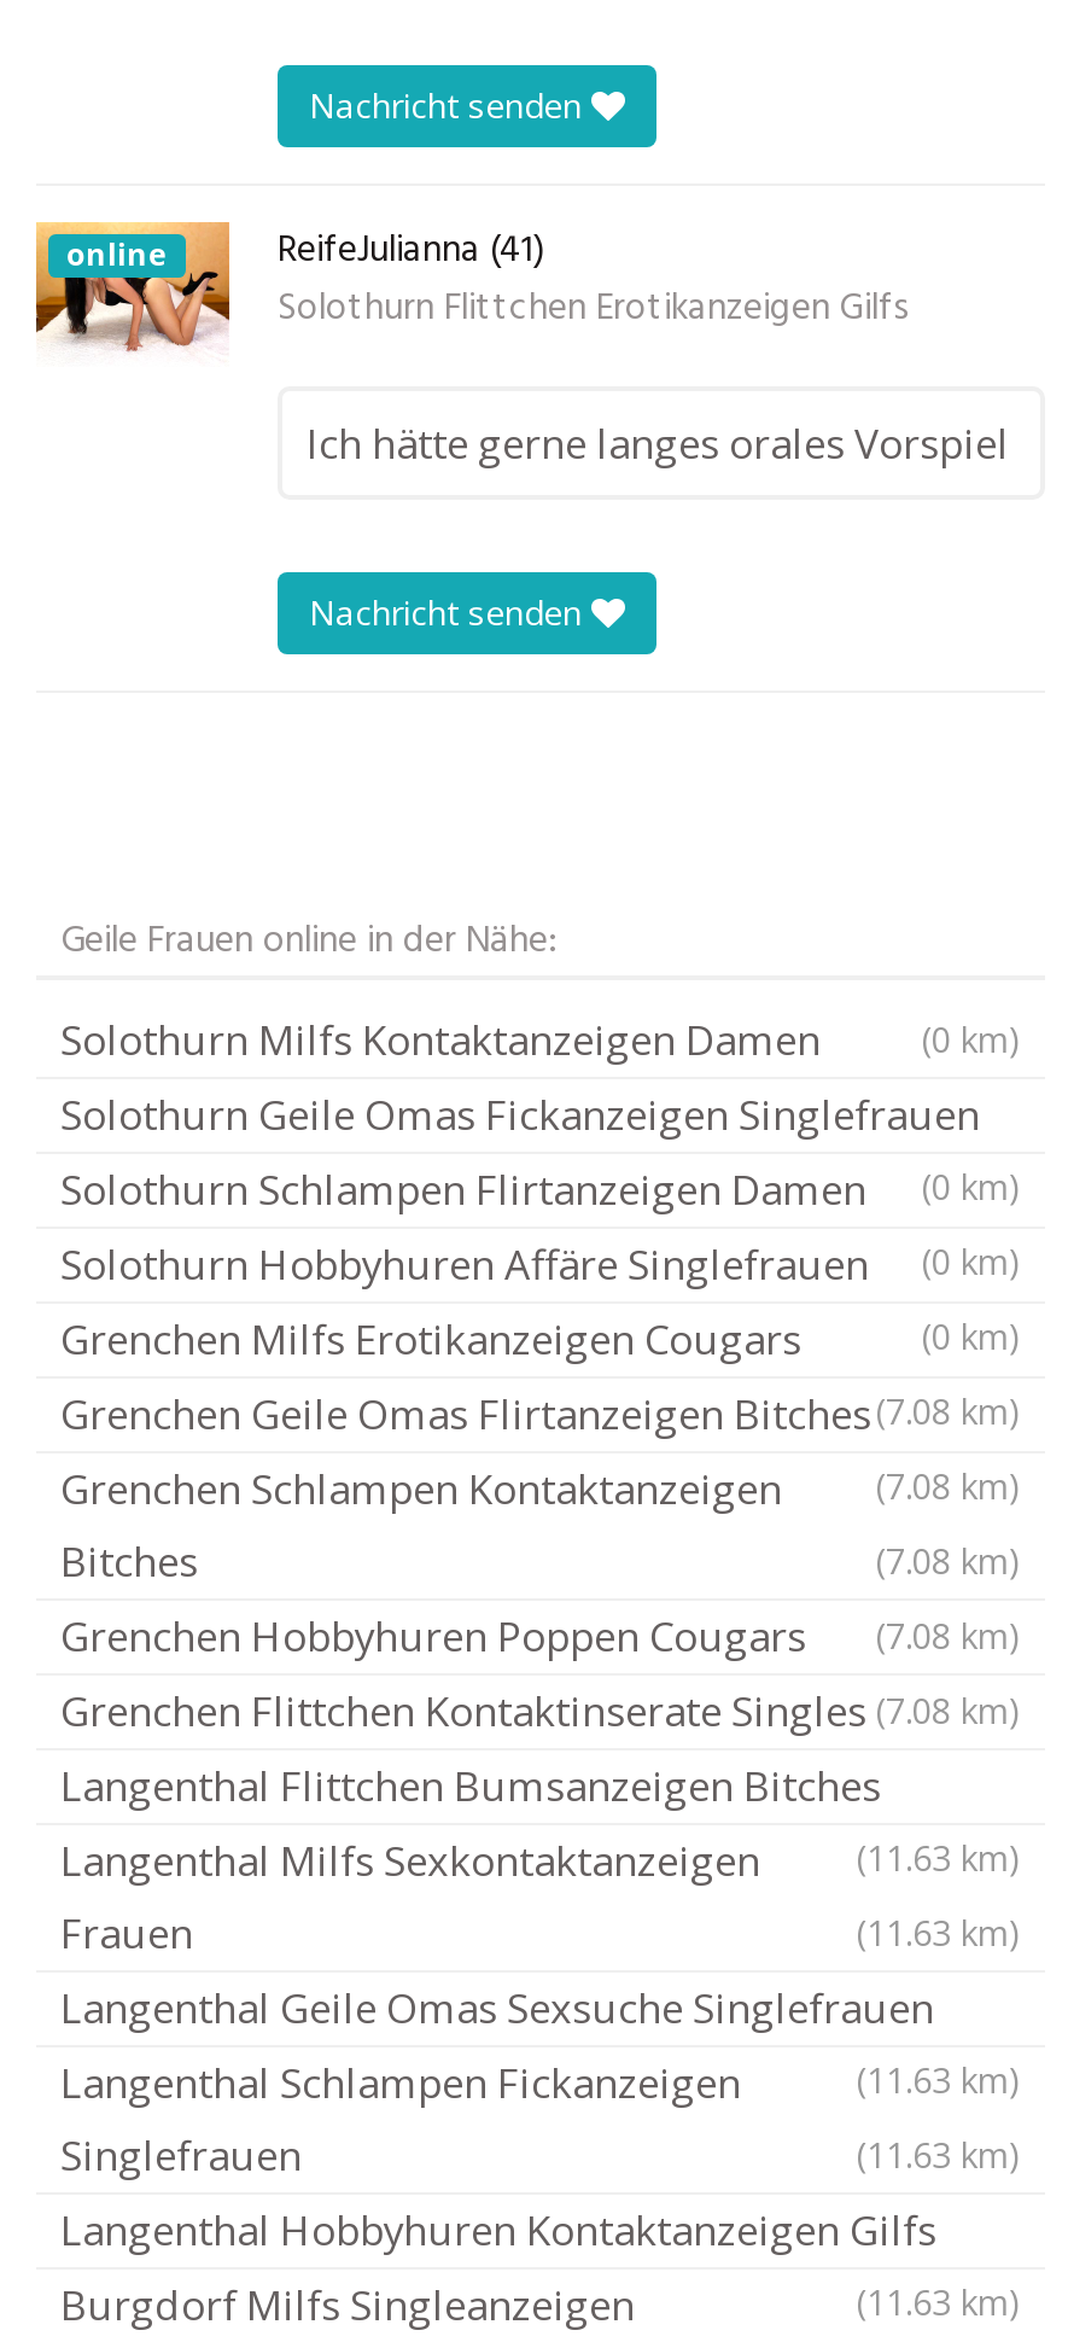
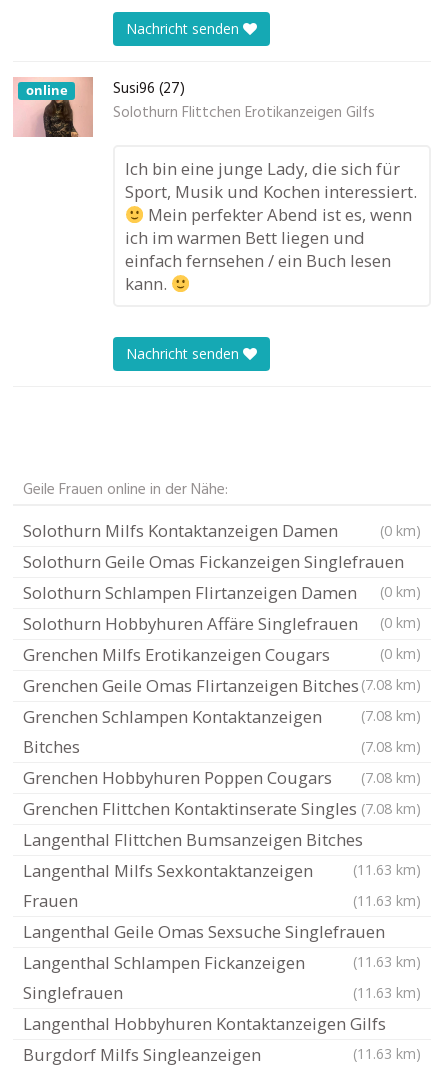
- [image]
- ReifeJulianna (41)
+ [image]
+ Susi96 (27)

- Ich hätte gerne langes orales Vorspiel
+ Ich bin eine junge Lady, die sich für
+ Sport, Musik und Kochen interessiert.
+ Mein perfekter Abend ist es, wenn
+ ich im warmen Bett liegen und
+ einfach fernsehen / ein Buch lesen
+ kann.
